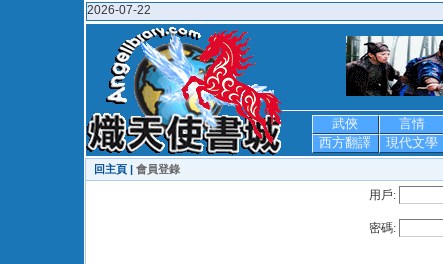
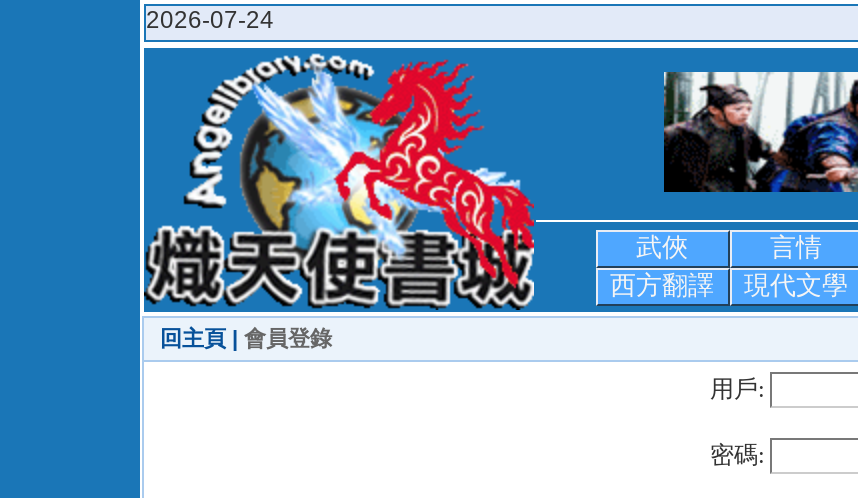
- 2026-07-22
+ 2026-07-24
